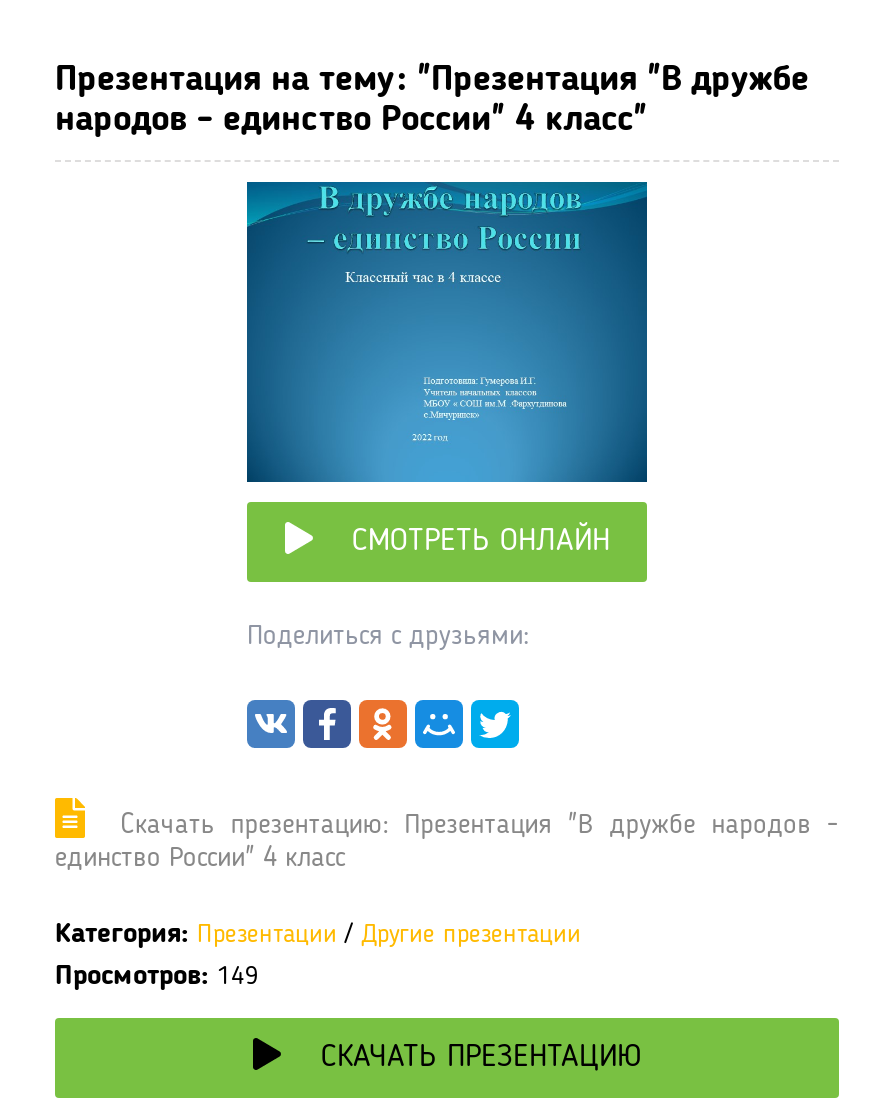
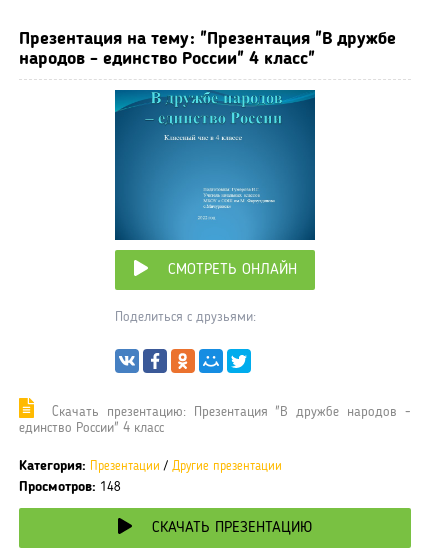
- Просмотров: 149
+ Просмотров: 148
